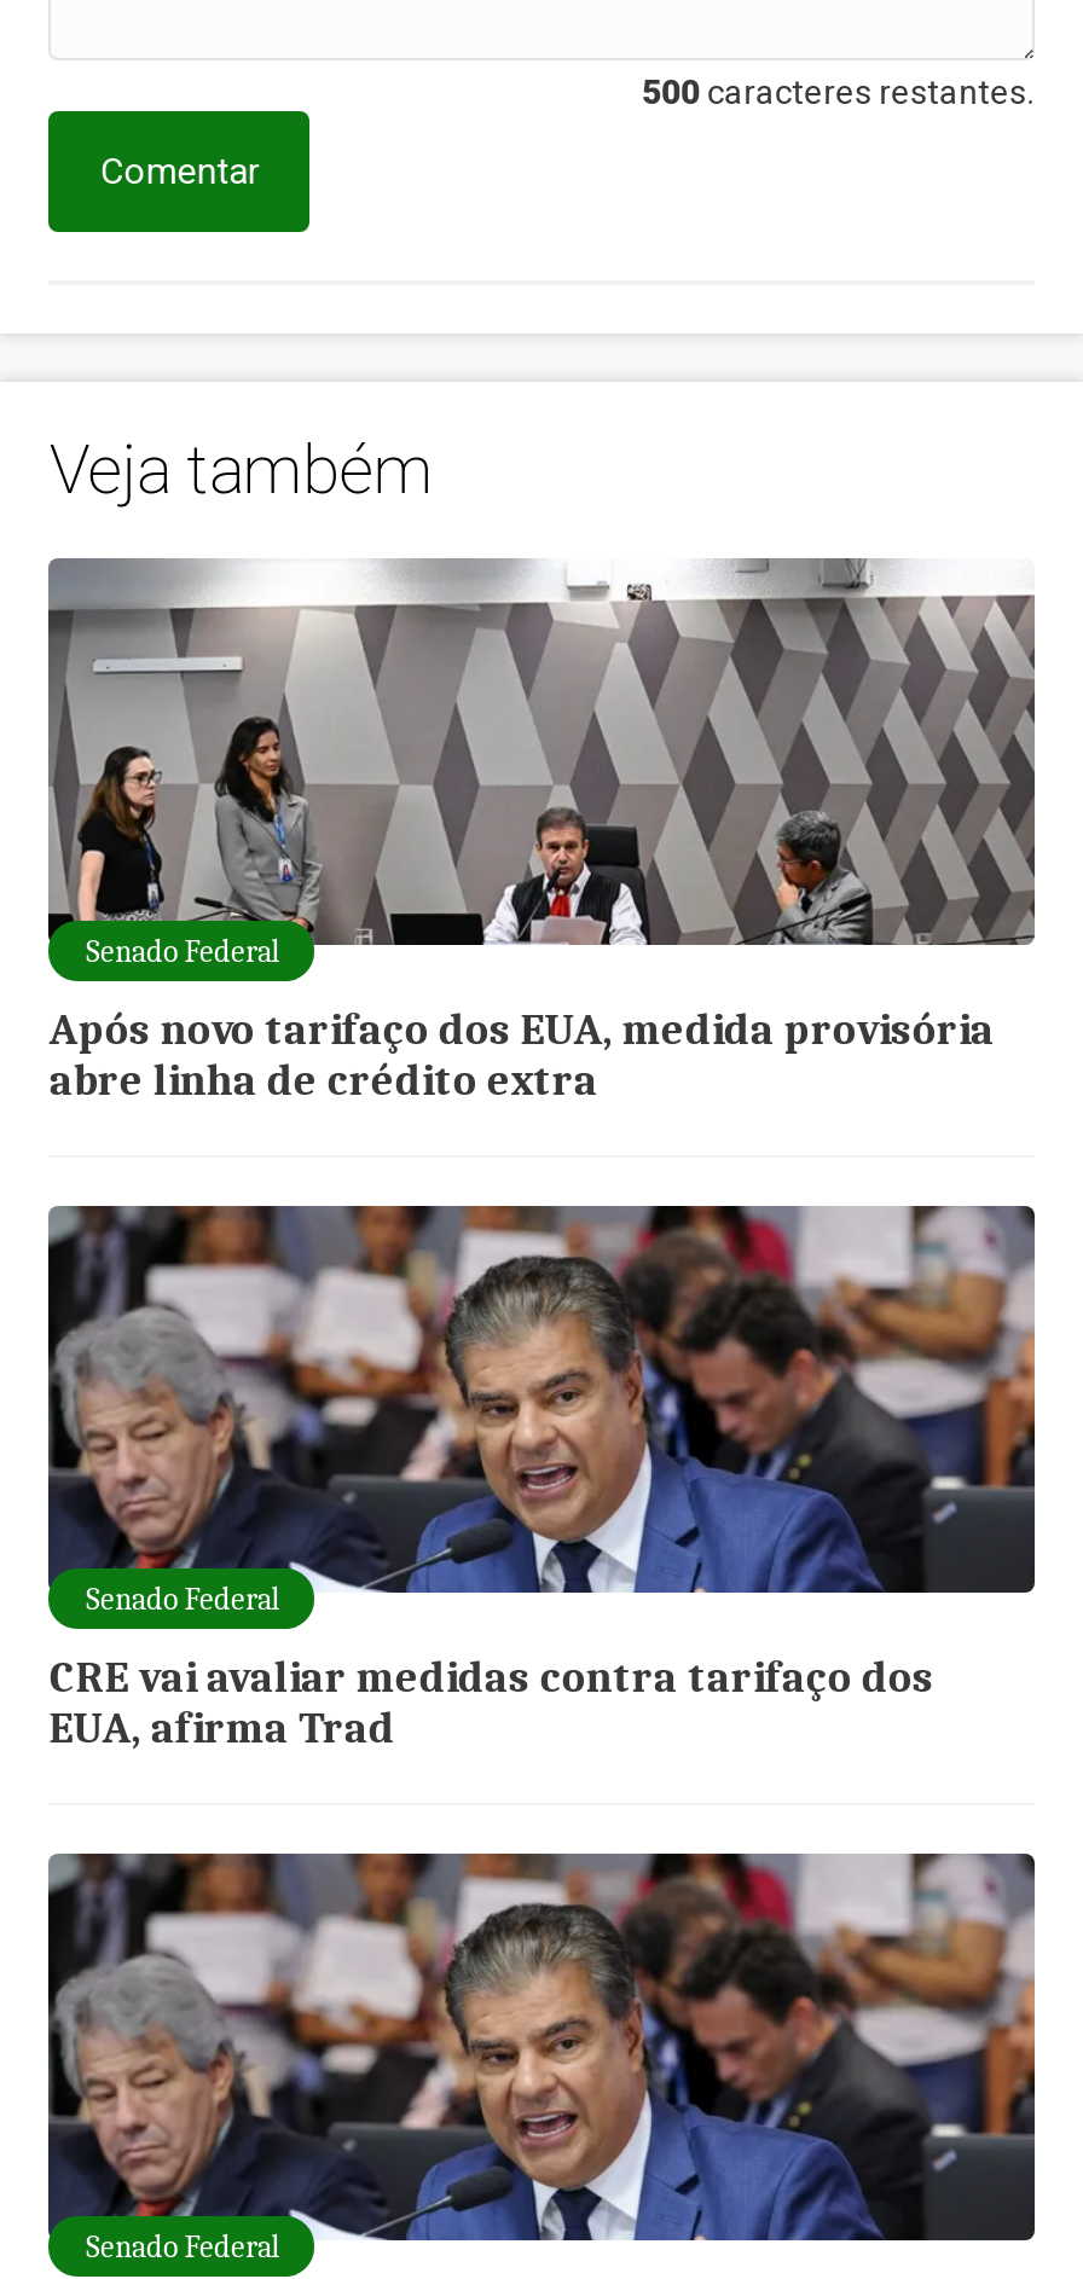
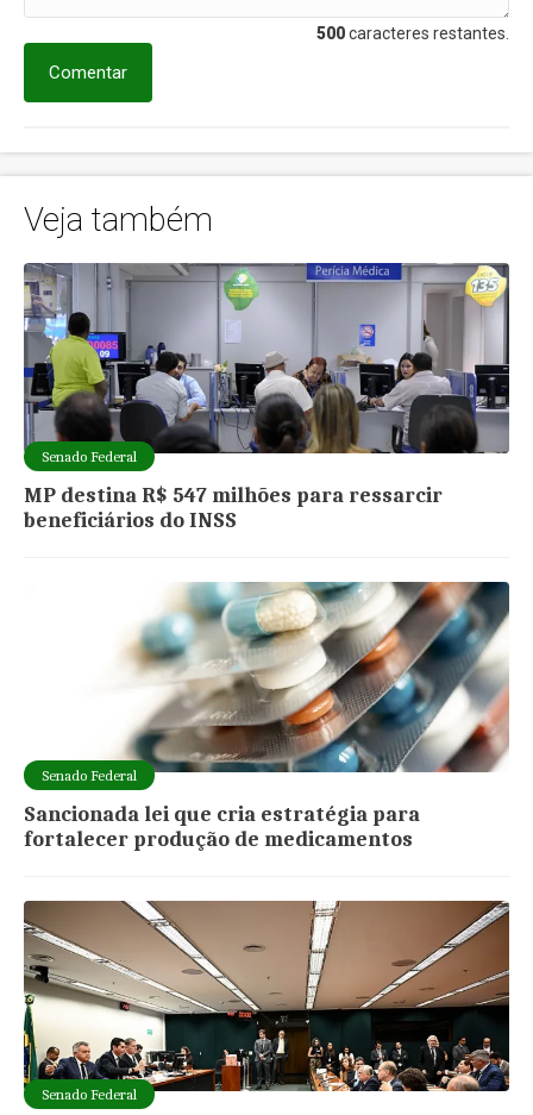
- [image]
- Após novo tarifaço dos EUA, medida provisória
- abre linha de crédito extra
+ [image]
+ MP destina R$ 547 milhões para ressarcir
+ beneficiários do INSS

- [image]
- CRE vai avaliar medidas contra tarifaço dos
- EUA, afirma Trad
+ [image]
+ Sancionada lei que cria estratégia para
+ fortalecer produção de medicamentos

- [image]
+ [image]
